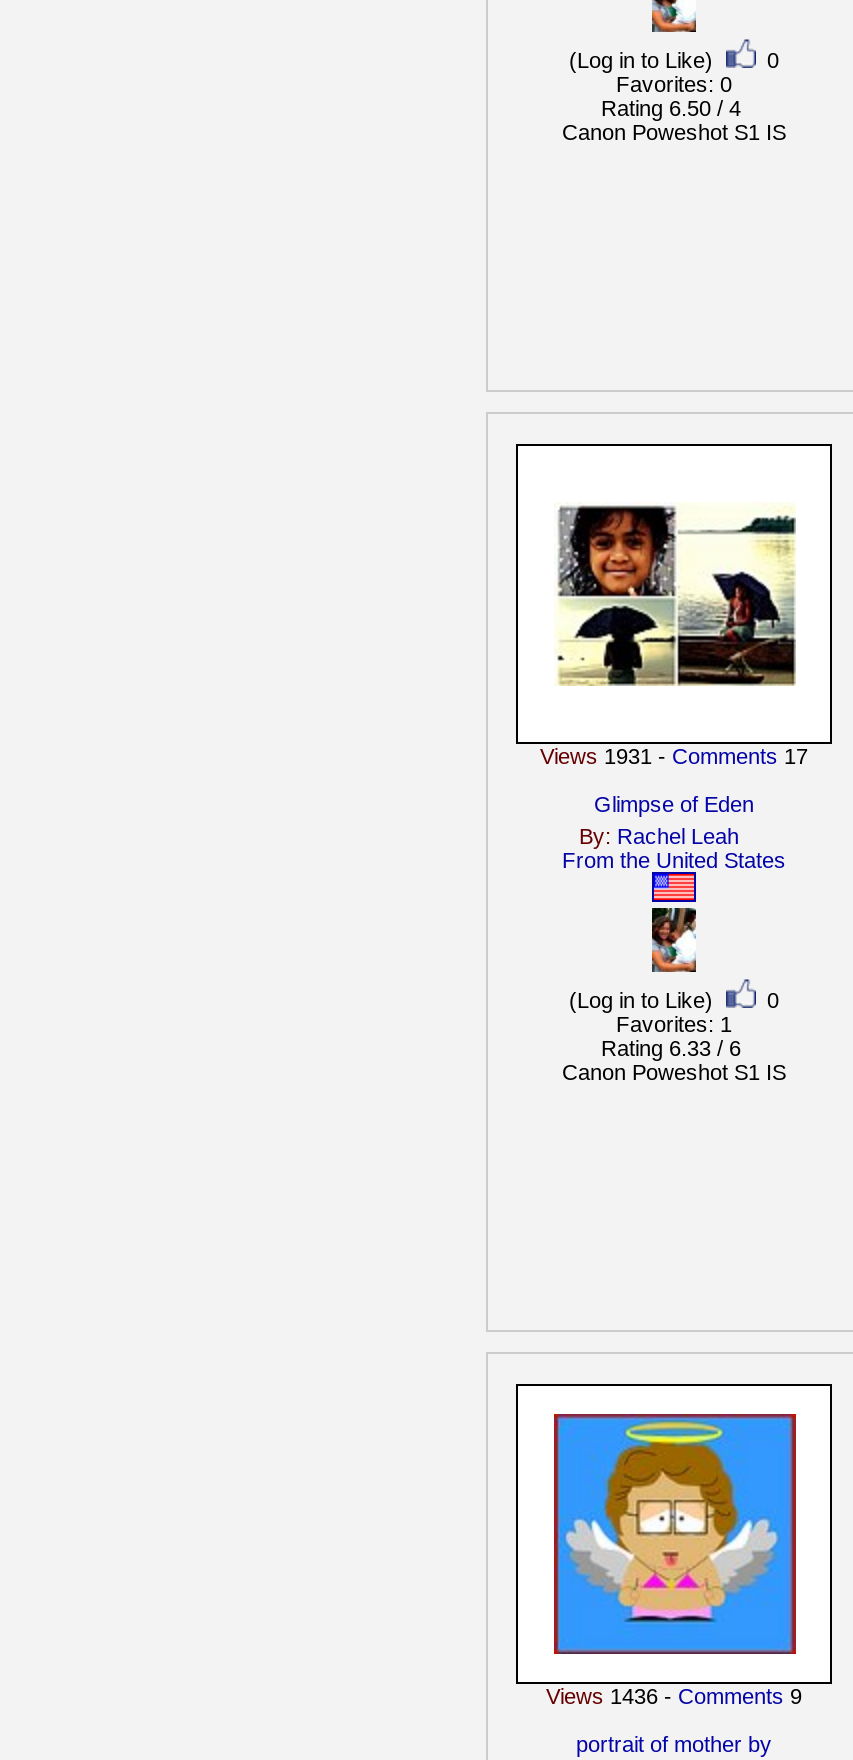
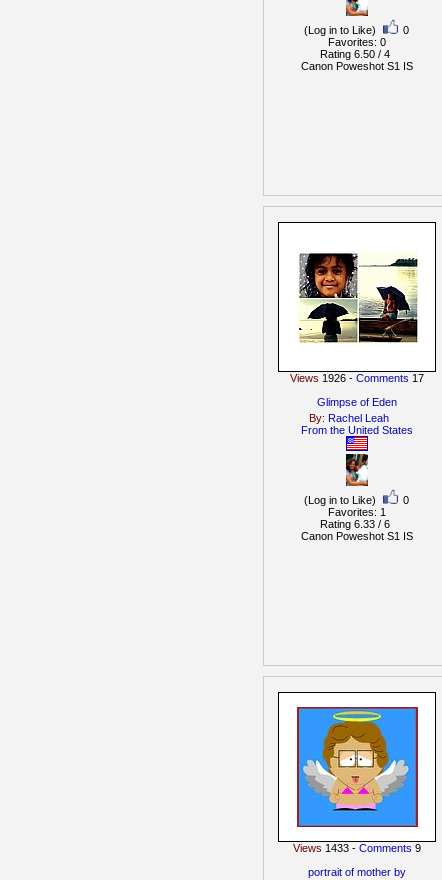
- Views1931 -Comments17
+ Views1926 -Comments17

- Views1436 -Comments9
+ Views1433 -Comments9
